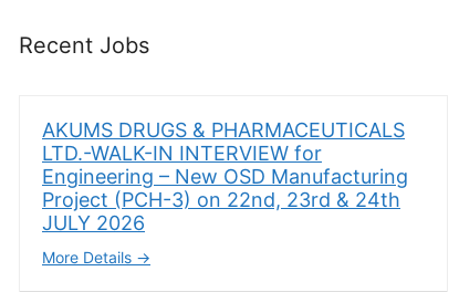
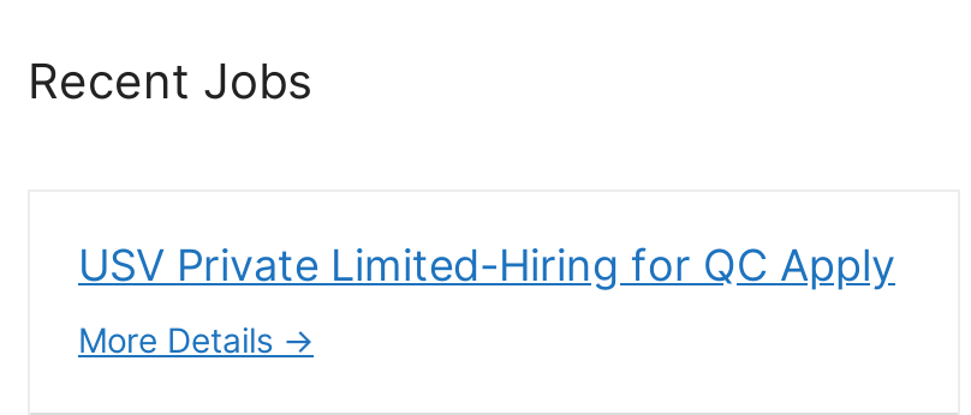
- AKUMS DRUGS & PHARMACEUTICALS
- LTD.-WALK-IN INTERVIEW for
- Engineering – New OSD Manufacturing
- Project (PCH-3) on 22nd, 23rd & 24th
- JULY 2026
+ USV Private Limited-Hiring for QC Apply
